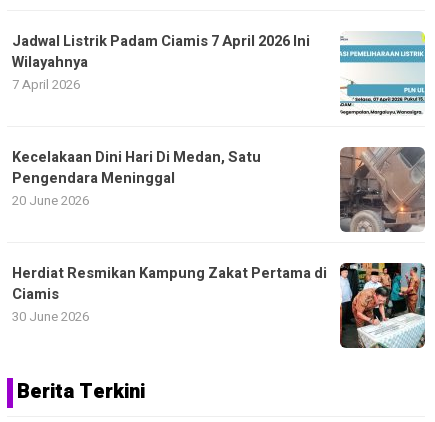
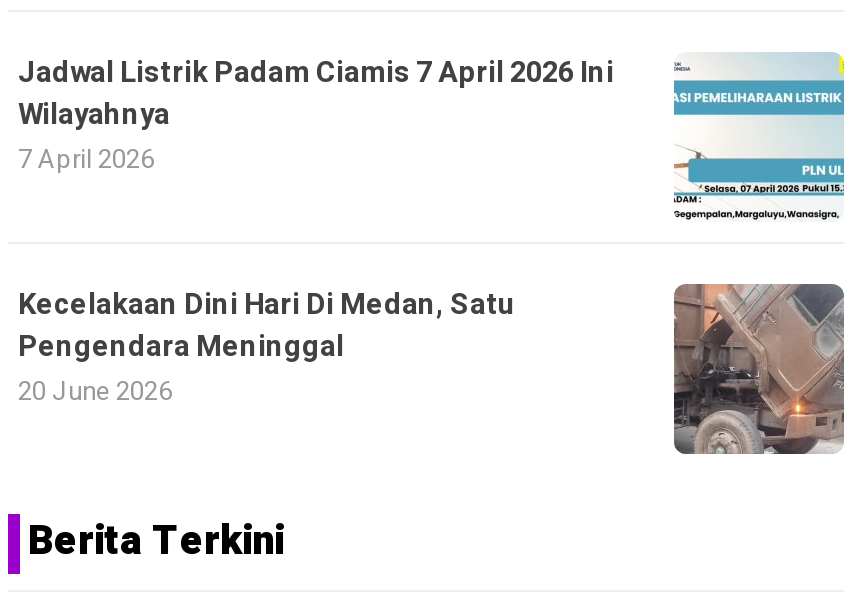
- [image]
- Herdiat Resmikan Kampung Zakat Pertama di
- Ciamis
- 30 June 2026
